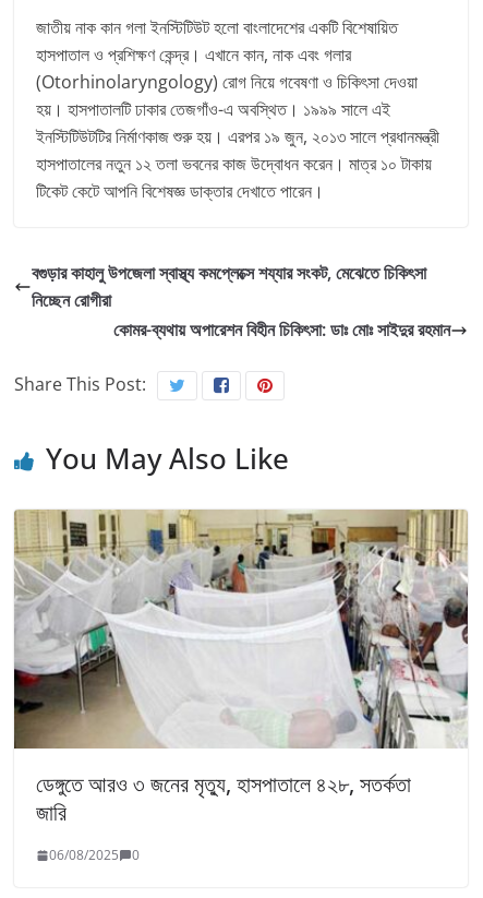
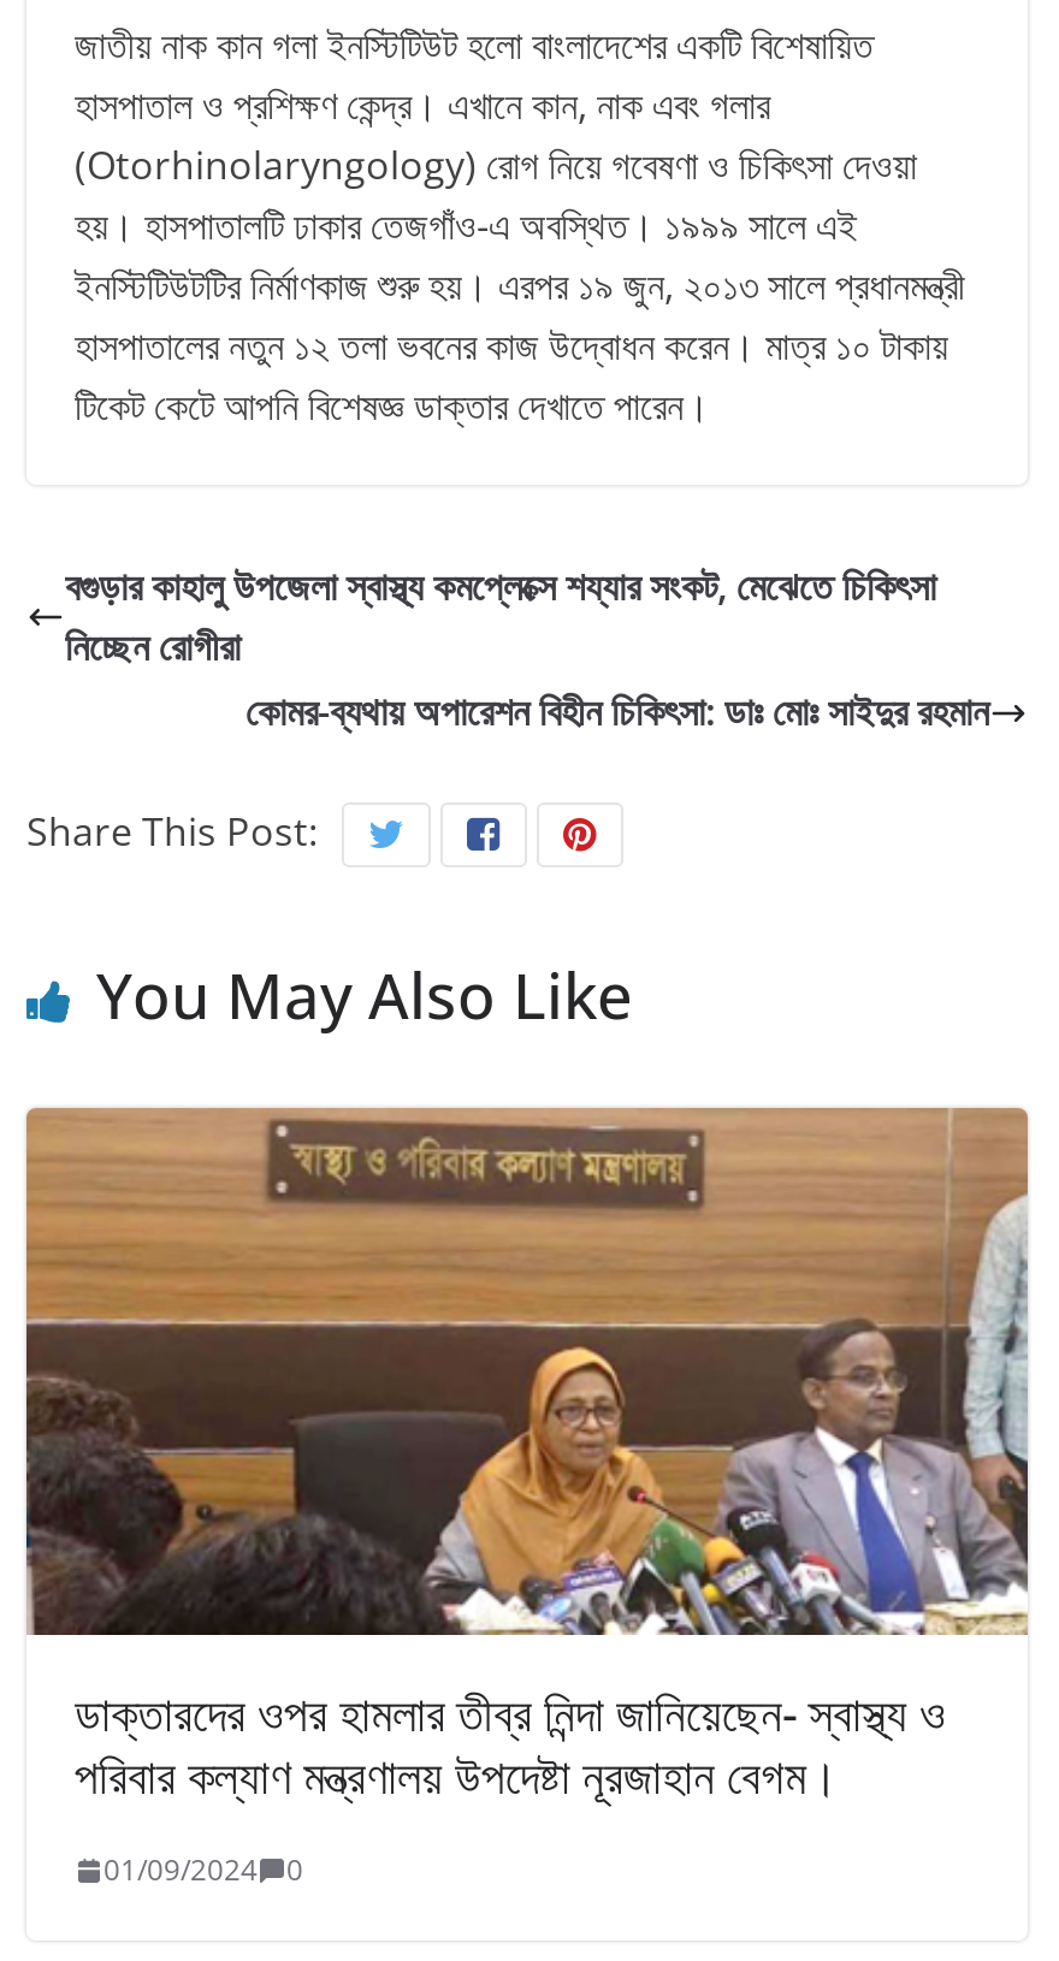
- [image]
- ডেঙ্গুতে আরও ৩ জনের মৃত্যু, হাসপাতালে ৪২৮, সতর্কতা
- জারি
+ [image]
+ ডাক্তারদের ওপর হামলার তীব্র নিন্দা জানিয়েছেন- স্বাস্থ্য ও
+ পরিবার কল্যাণ মন্ত্রণালয় উপদেষ্টা নূরজাহান বেগম।

- 06/08/2025 0
+ 01/09/2024 0
